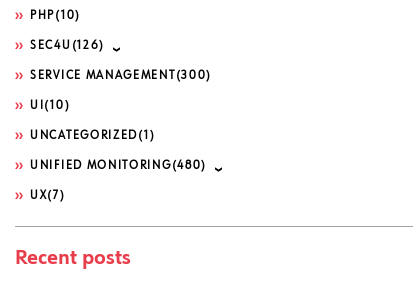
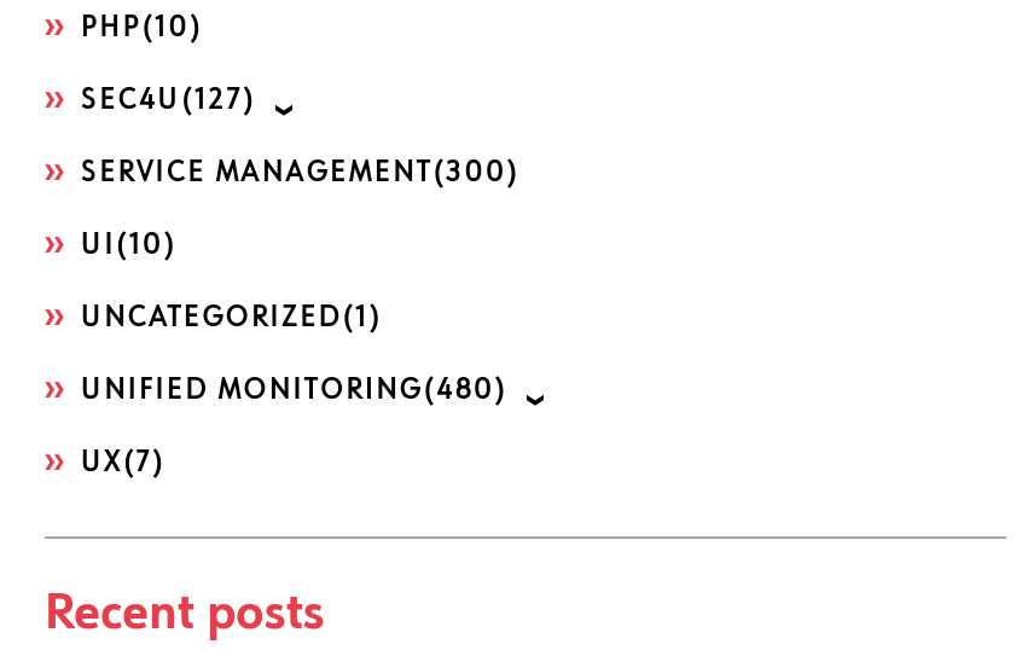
- SEC4U (126)
+ SEC4U (127)
